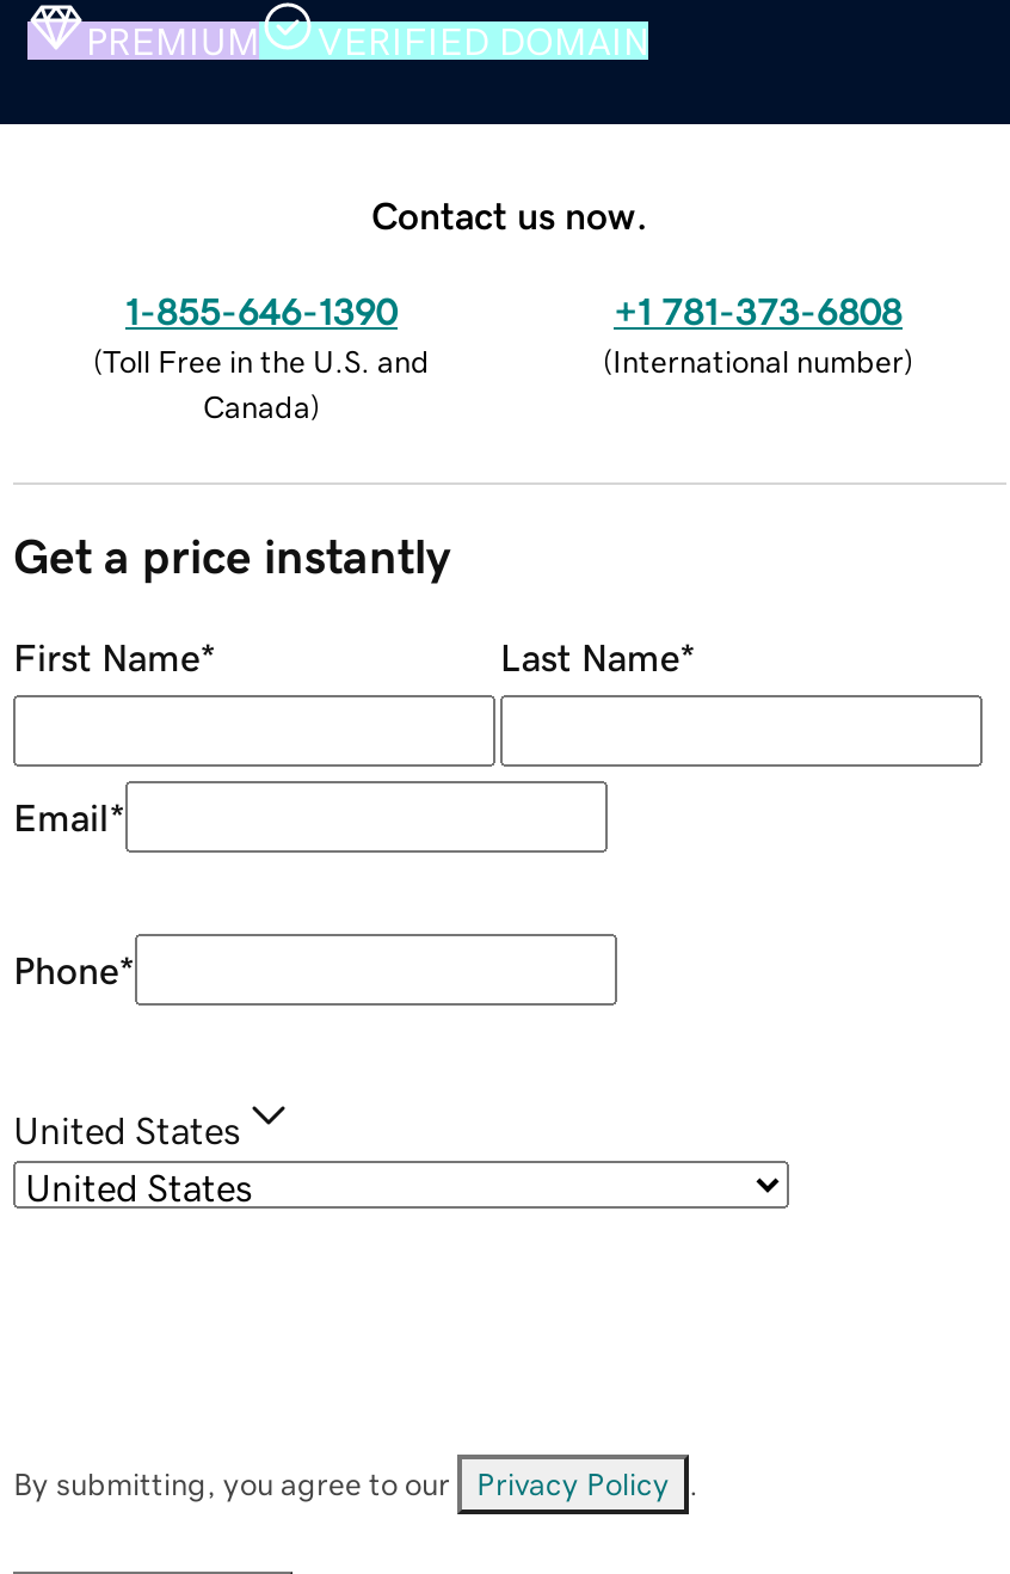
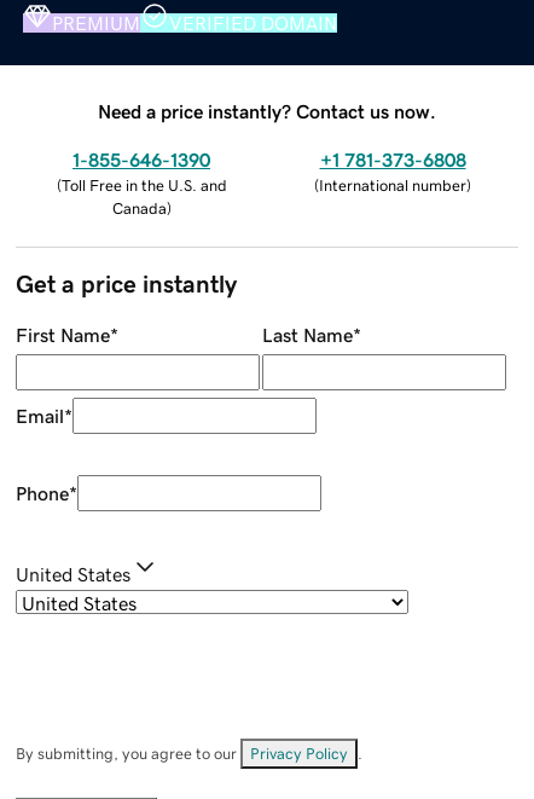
- Contact us now.
+ Need a price instantly? Contact us now.
